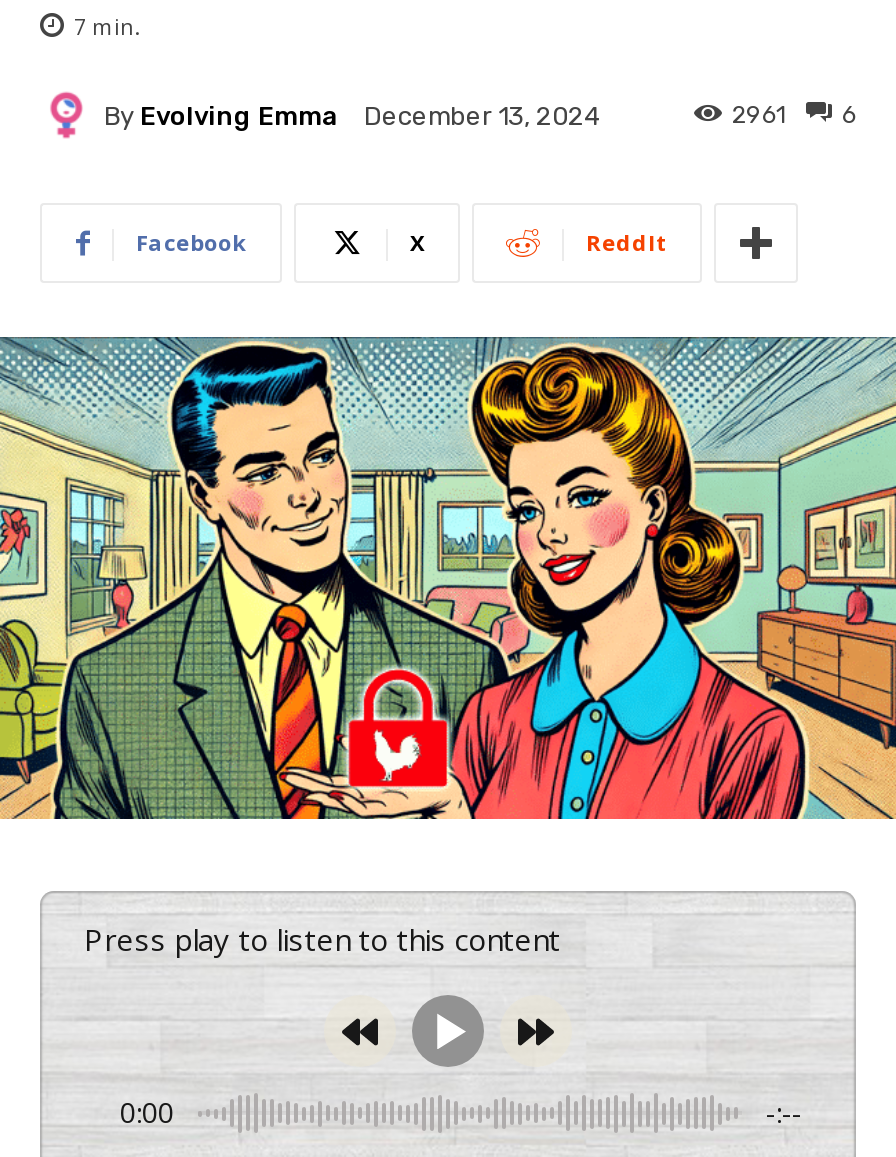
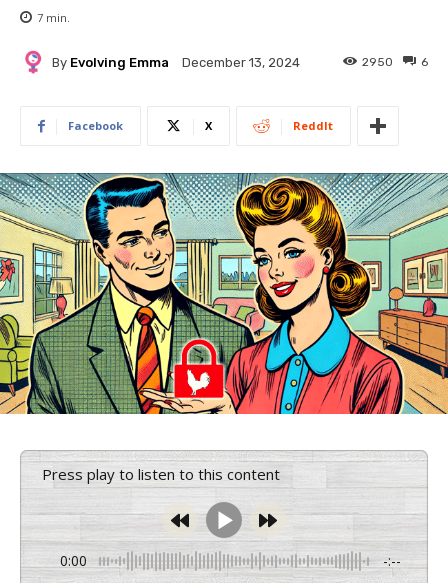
- 2961 6
+ 2950 6
